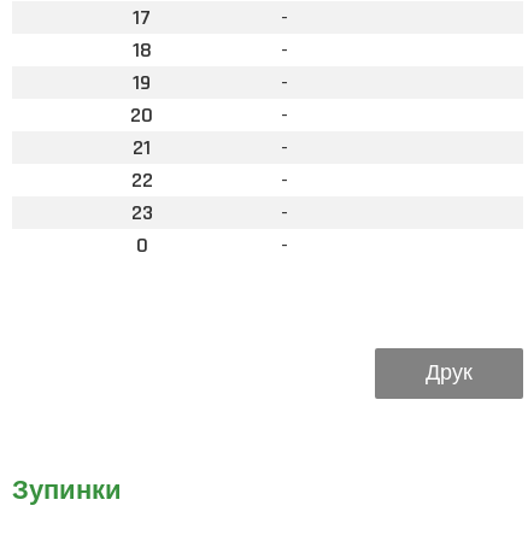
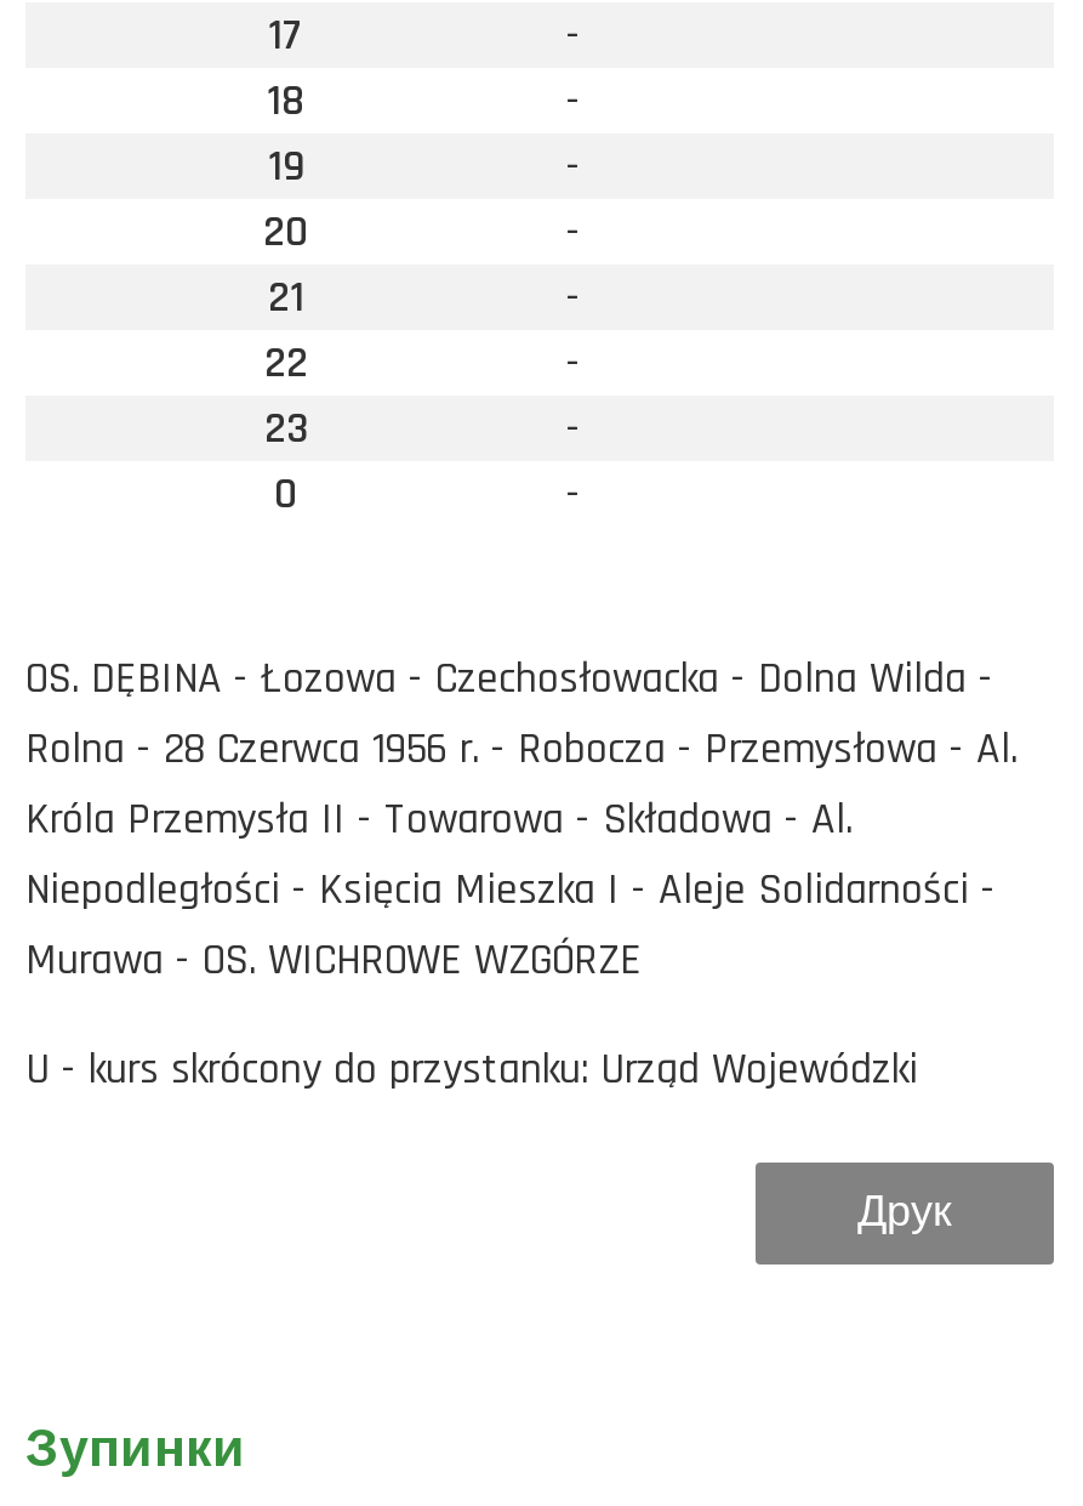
+ OS. DĘBINA - Łozowa - Czechosłowacka - Dolna Wilda -
+ Rolna - 28 Czerwca 1956 r. - Robocza - Przemysłowa - Al.
+ Króla Przemysła II - Towarowa - Składowa - Al.
+ Niepodległości - Księcia Mieszka I - Aleje Solidarności -
+ Murawa - OS. WICHROWE WZGÓRZE
+ U - kurs skrócony do przystanku: Urząd Wojewódzki
